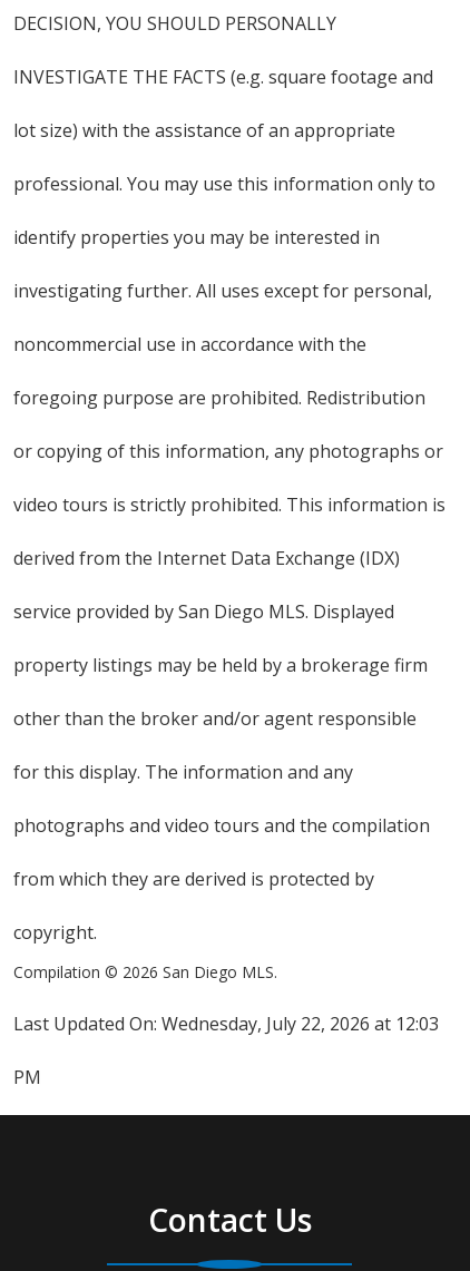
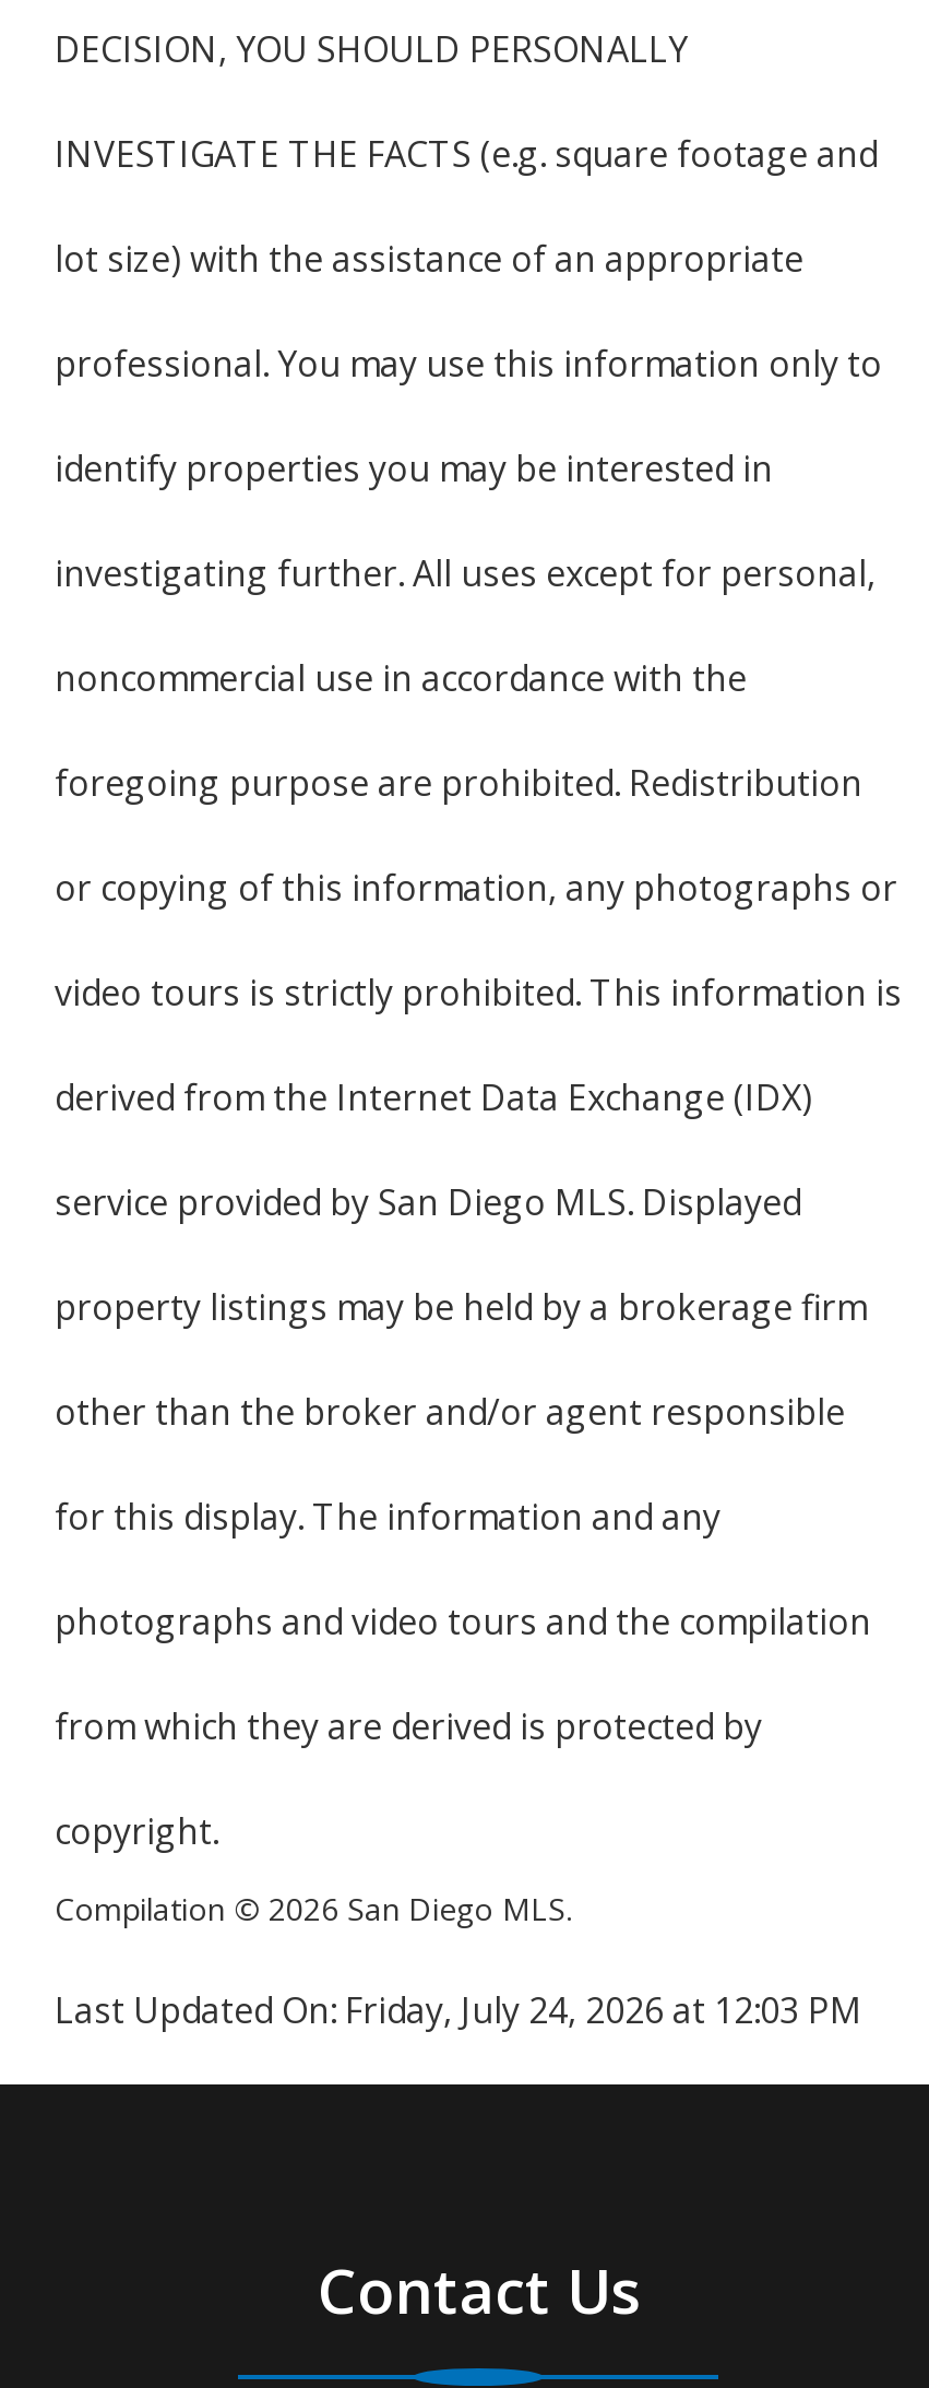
- Last Updated On: Wednesday, July 22, 2026 at 12:03
- PM
+ Last Updated On: Friday, July 24, 2026 at 12:03 PM
